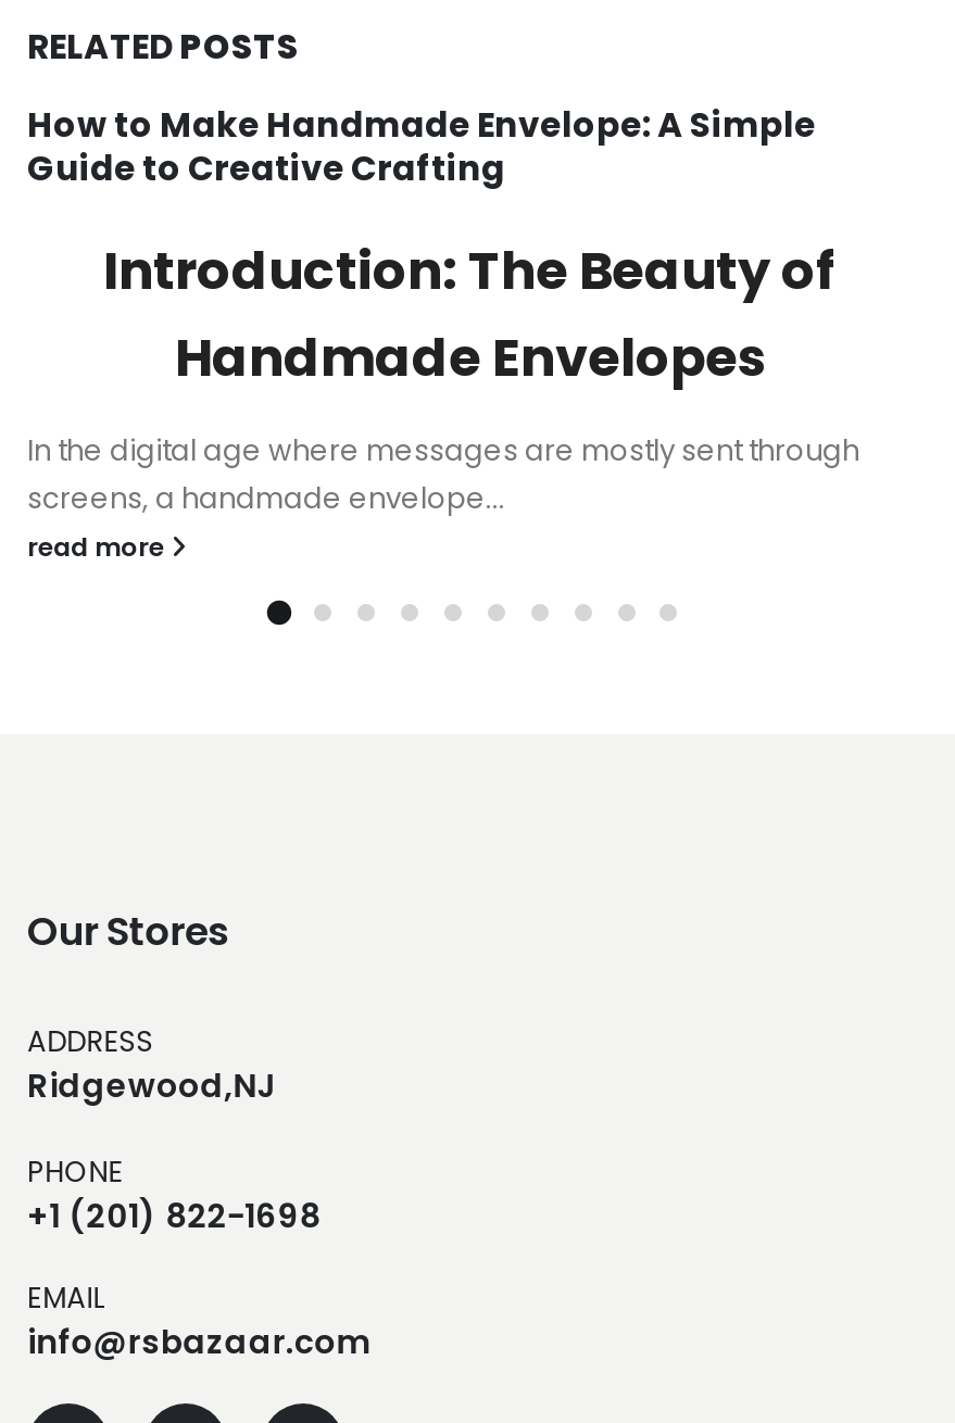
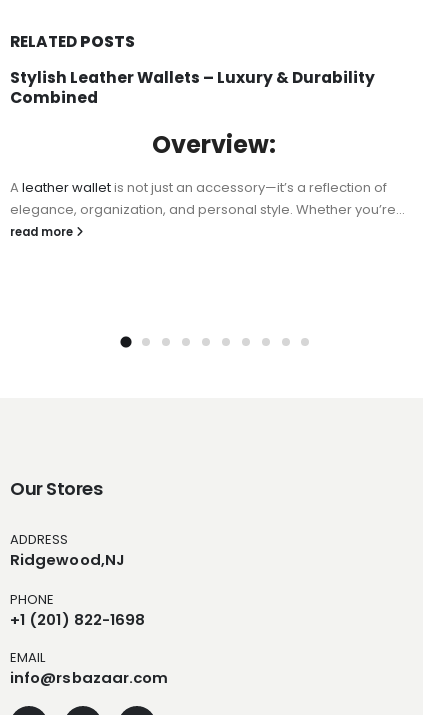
- How to Make Handmade Envelope: A Simple
- Guide to Creative Crafting
+ Stylish Leather Wallets – Luxury & Durability
+ Combined

- Introduction: The Beauty of
- Handmade Envelopes
+ Overview:

- In the digital age where messages are mostly sent through
- screens, a handmade envelope...
+ A leather wallet is not just an accessory—it’s a reflection of
+ elegance, organization, and personal style. Whether you’re...

moved up: read more
